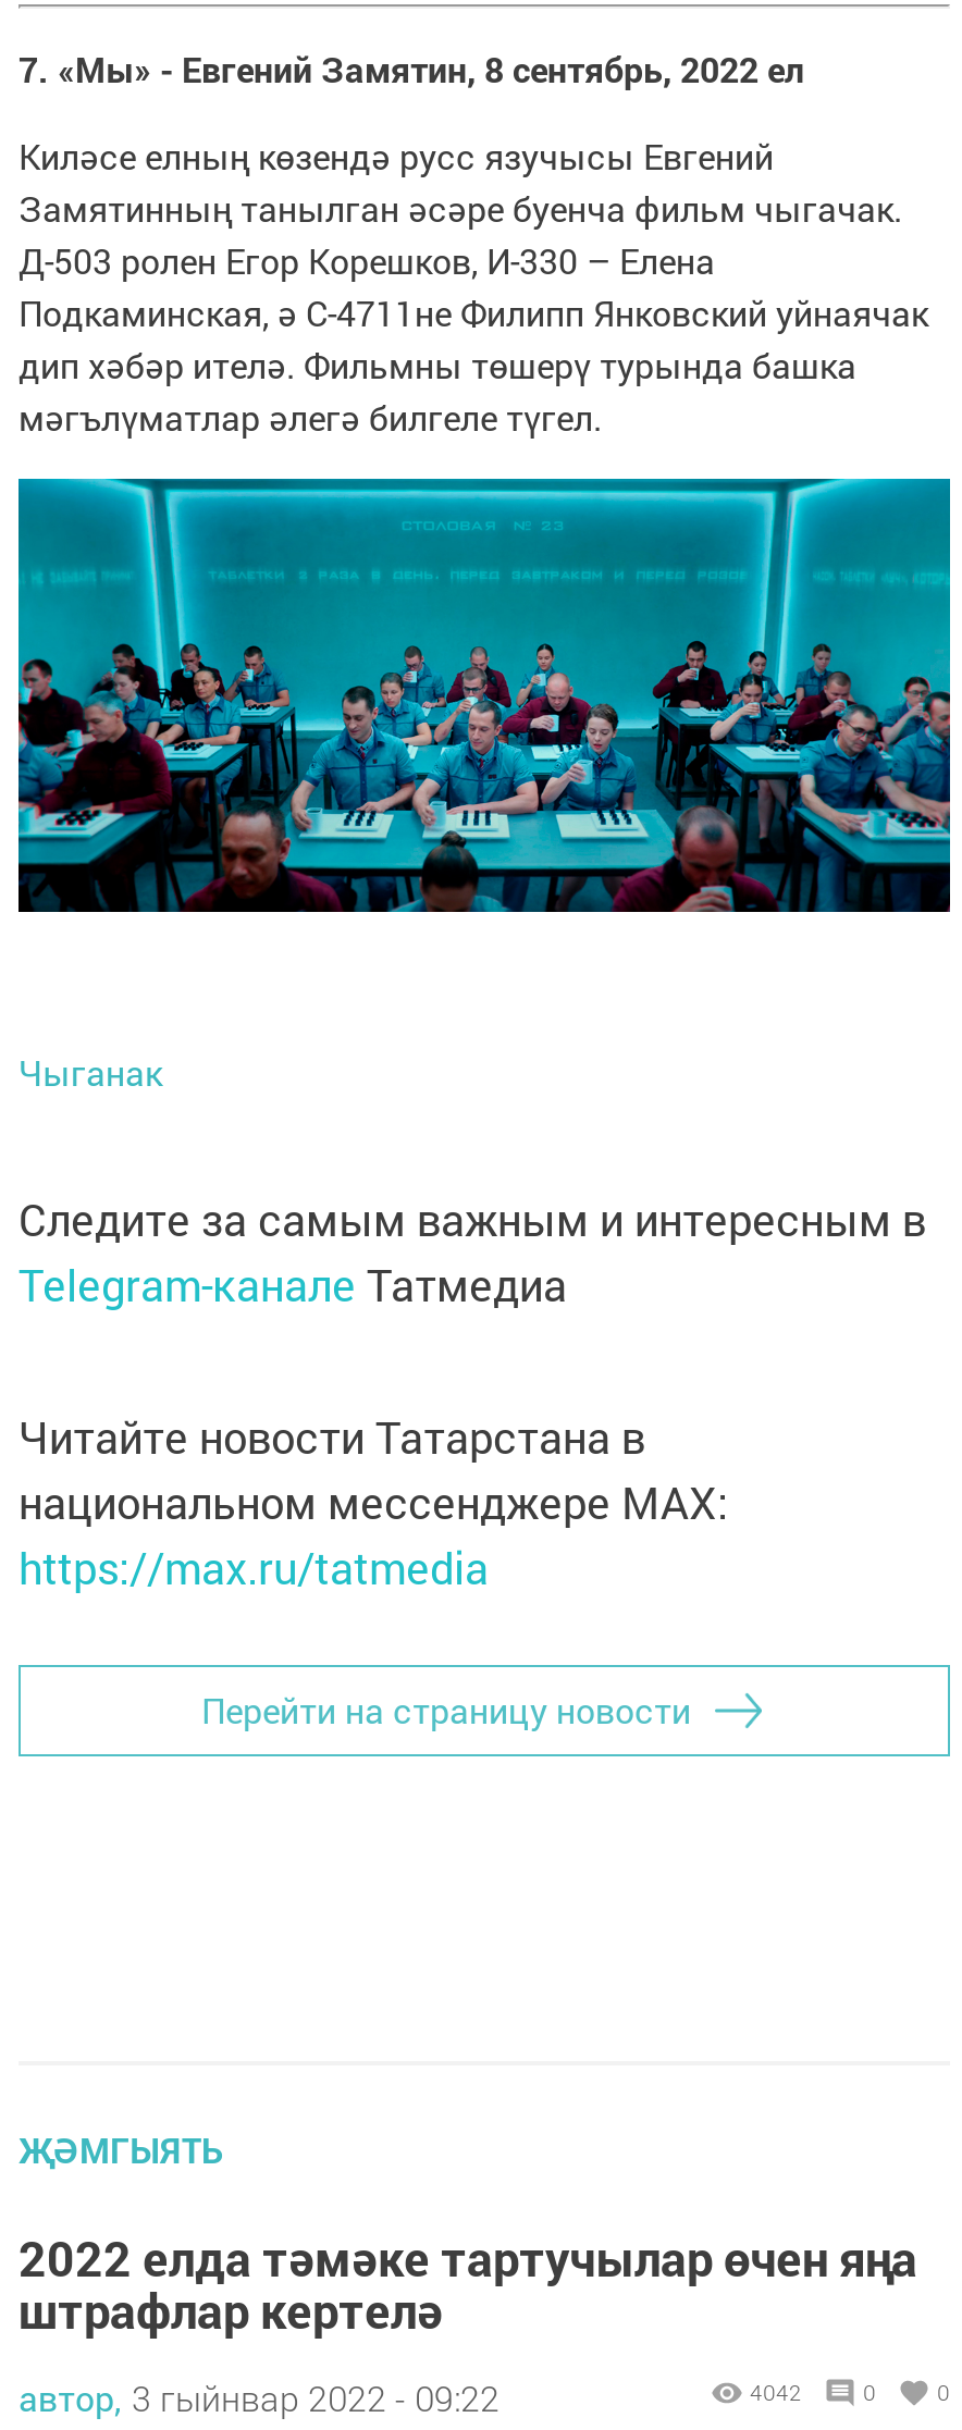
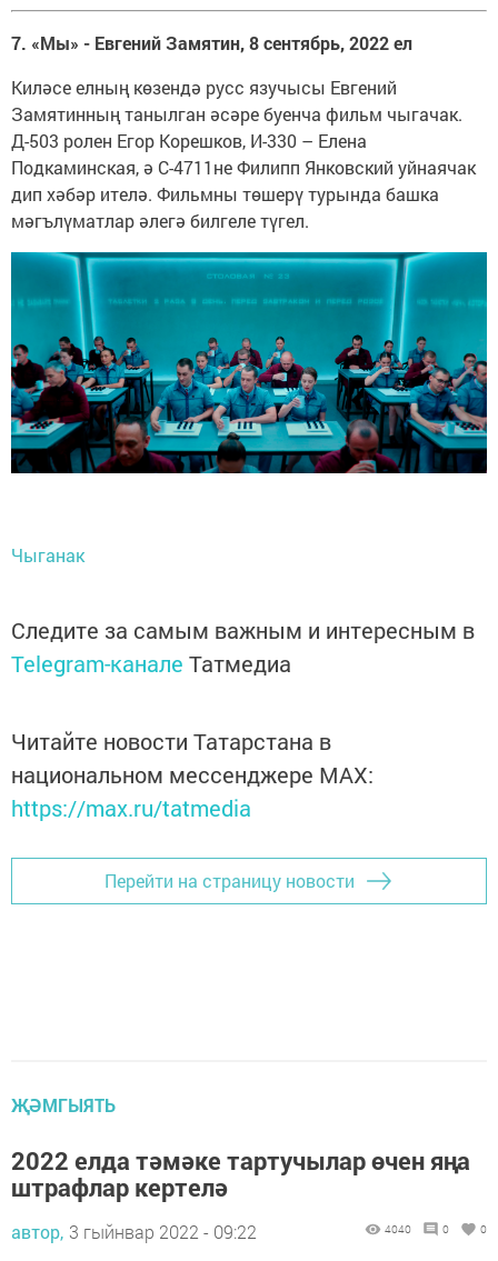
- 4042
+ 4040
